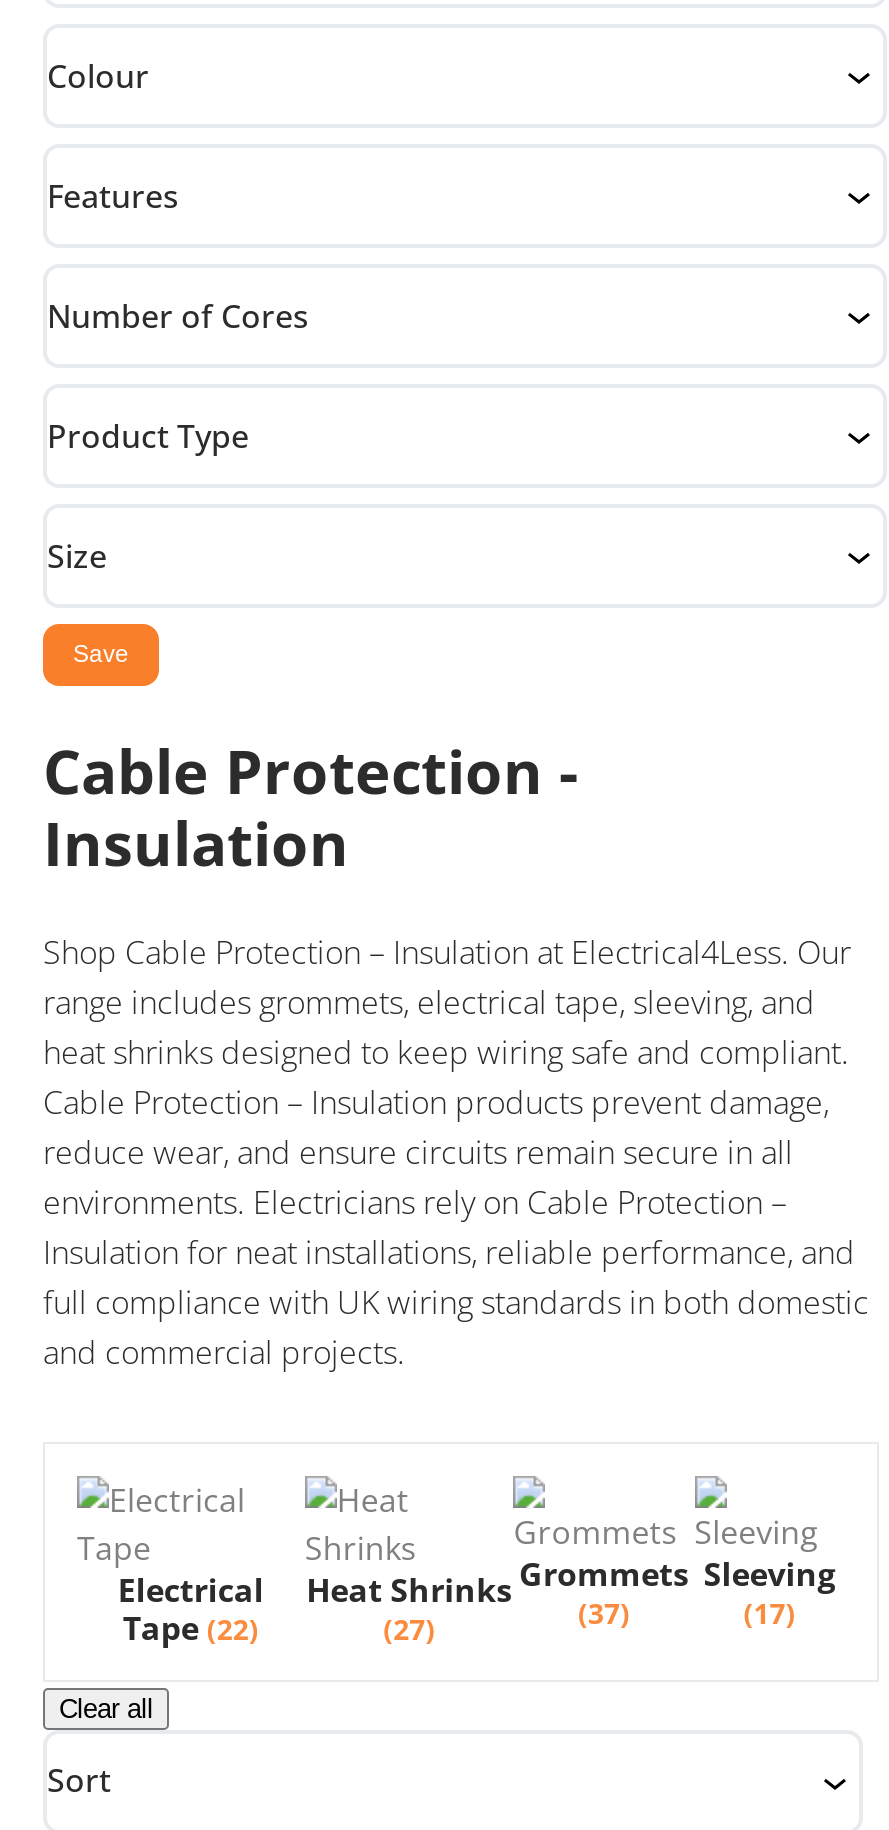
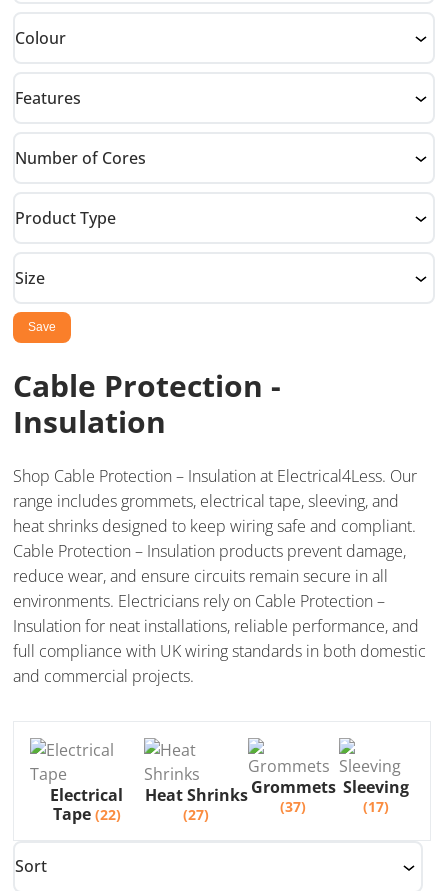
- Clear all
